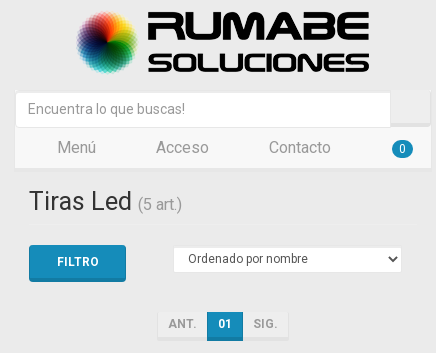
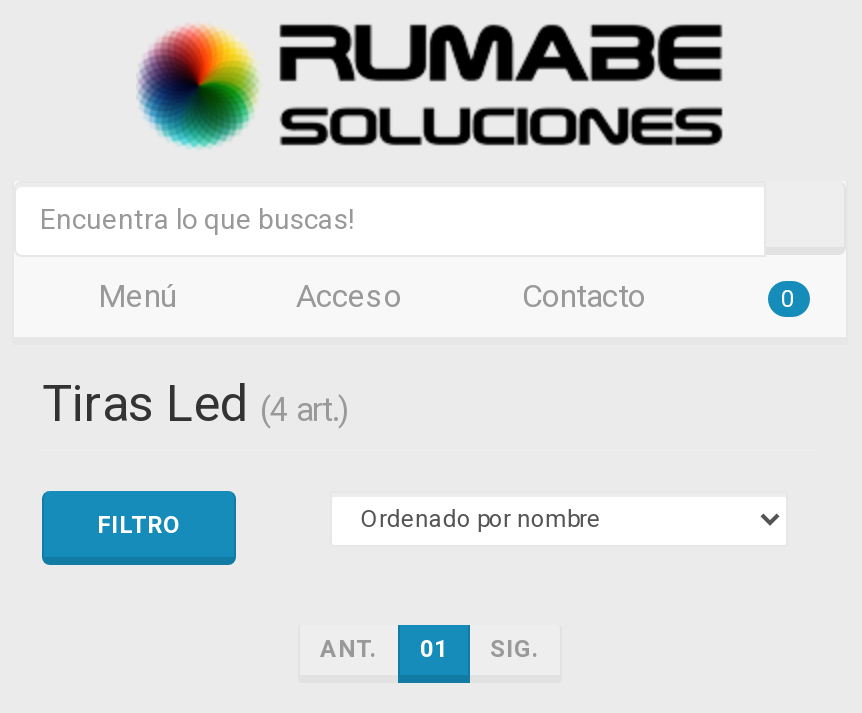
- Tiras Led (5 art.)
+ Tiras Led (4 art.)
